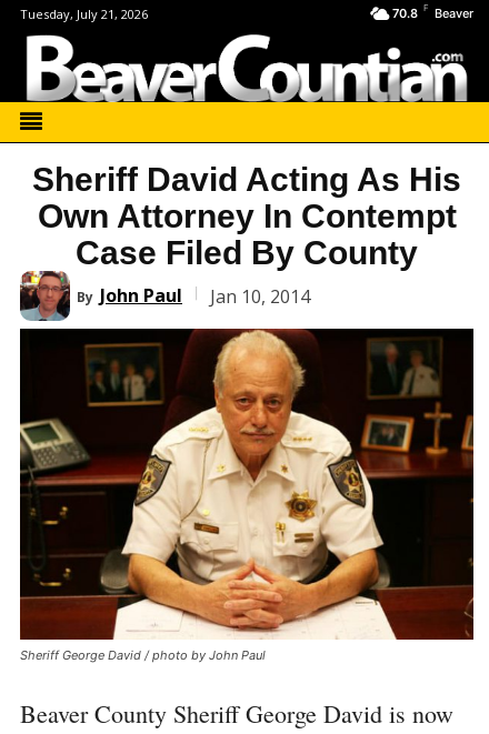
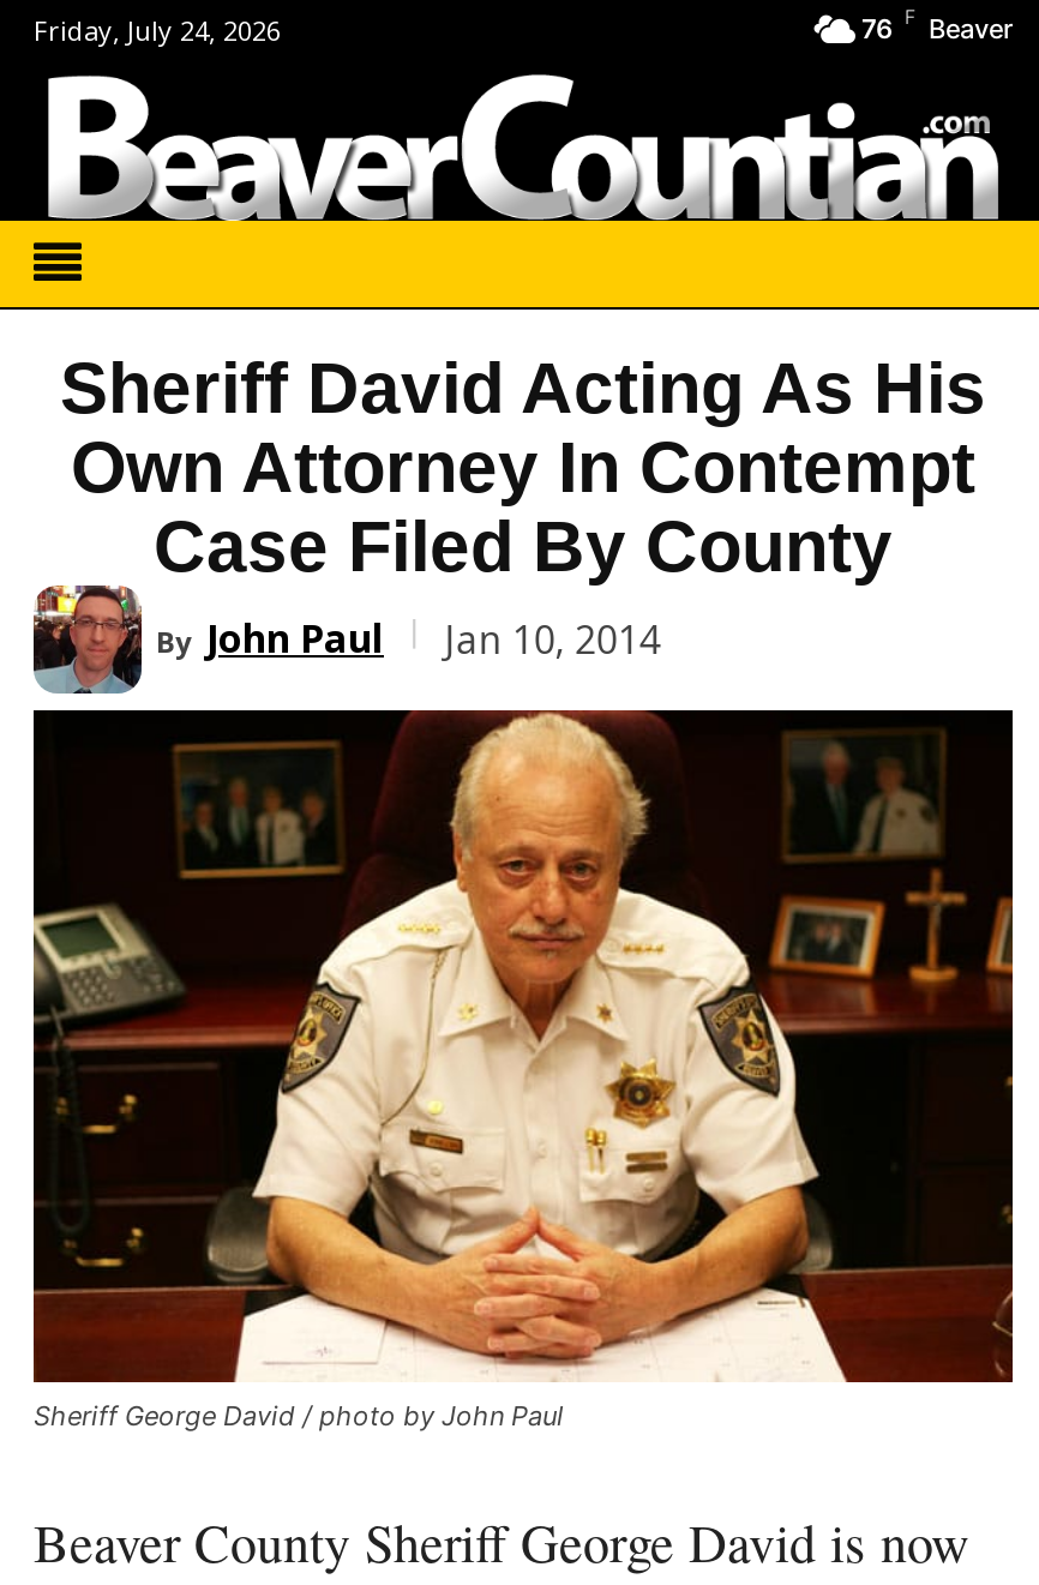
- Tuesday, July 21, 2026
+ Friday, July 24, 2026

- 70.8 F Beaver
+ 76 F Beaver
